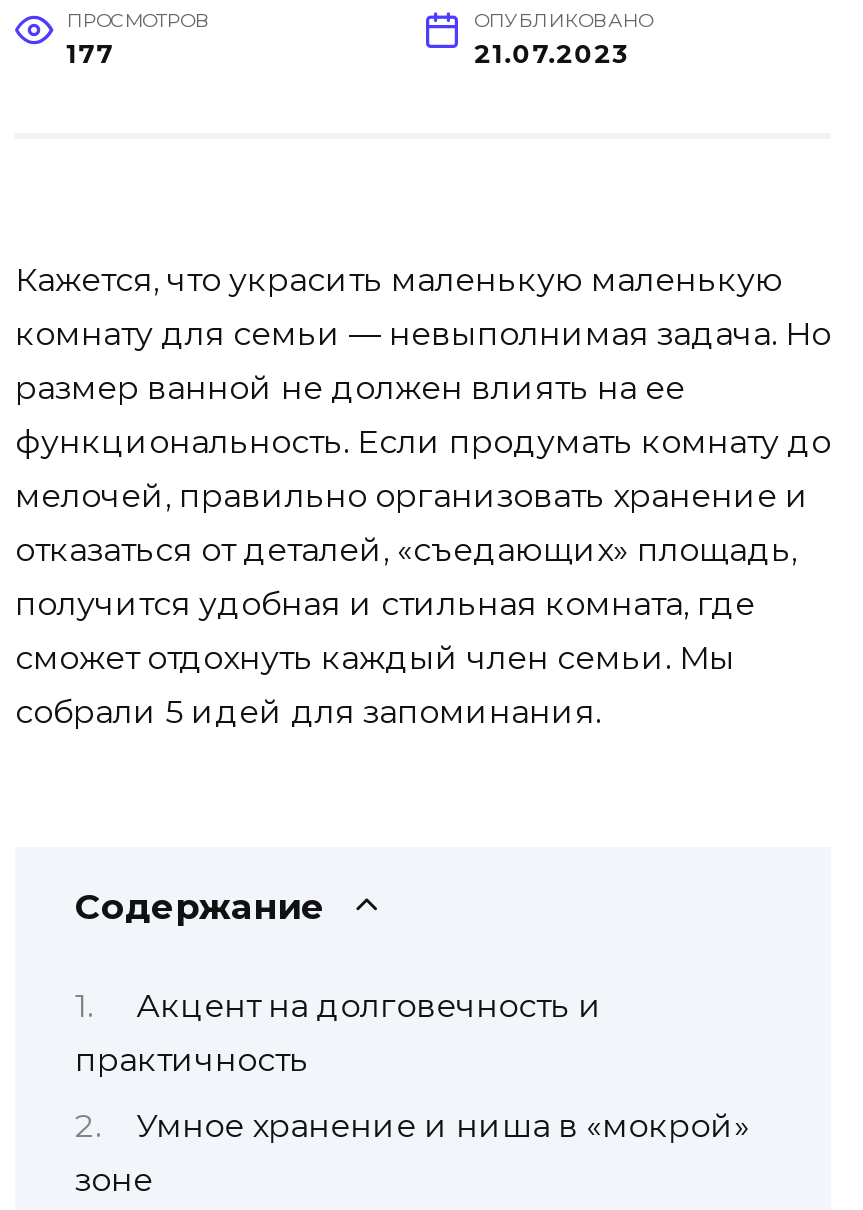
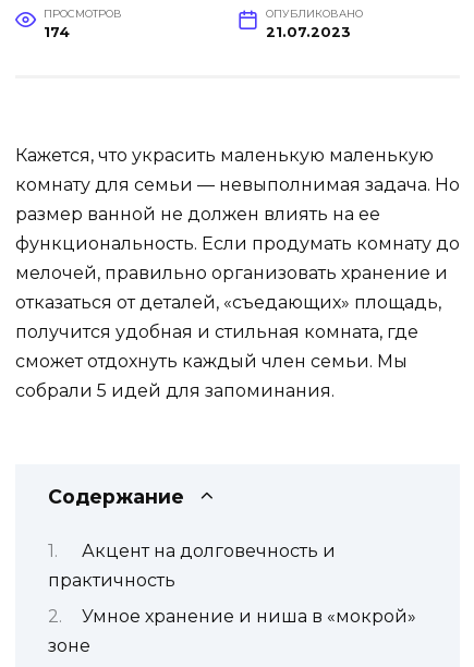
- 177
+ 174
